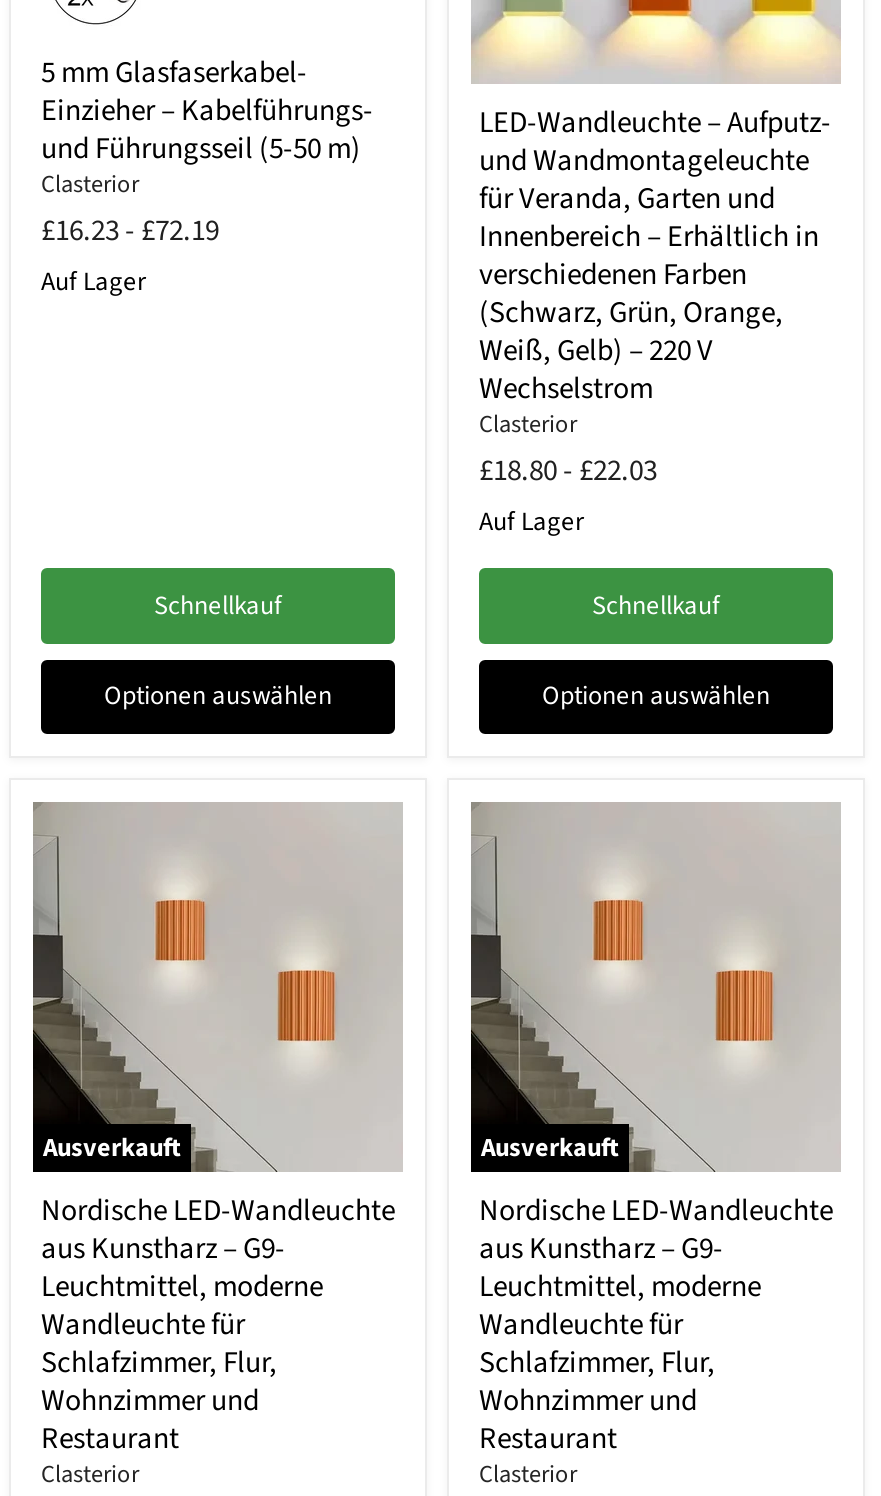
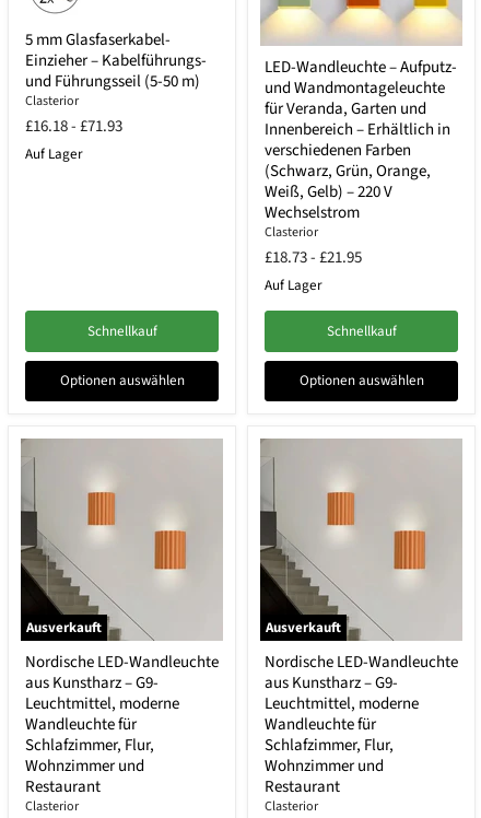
- £16.23 - £72.19
+ £16.18 - £71.93

- £18.80- £22.03
+ £18.73- £21.95
